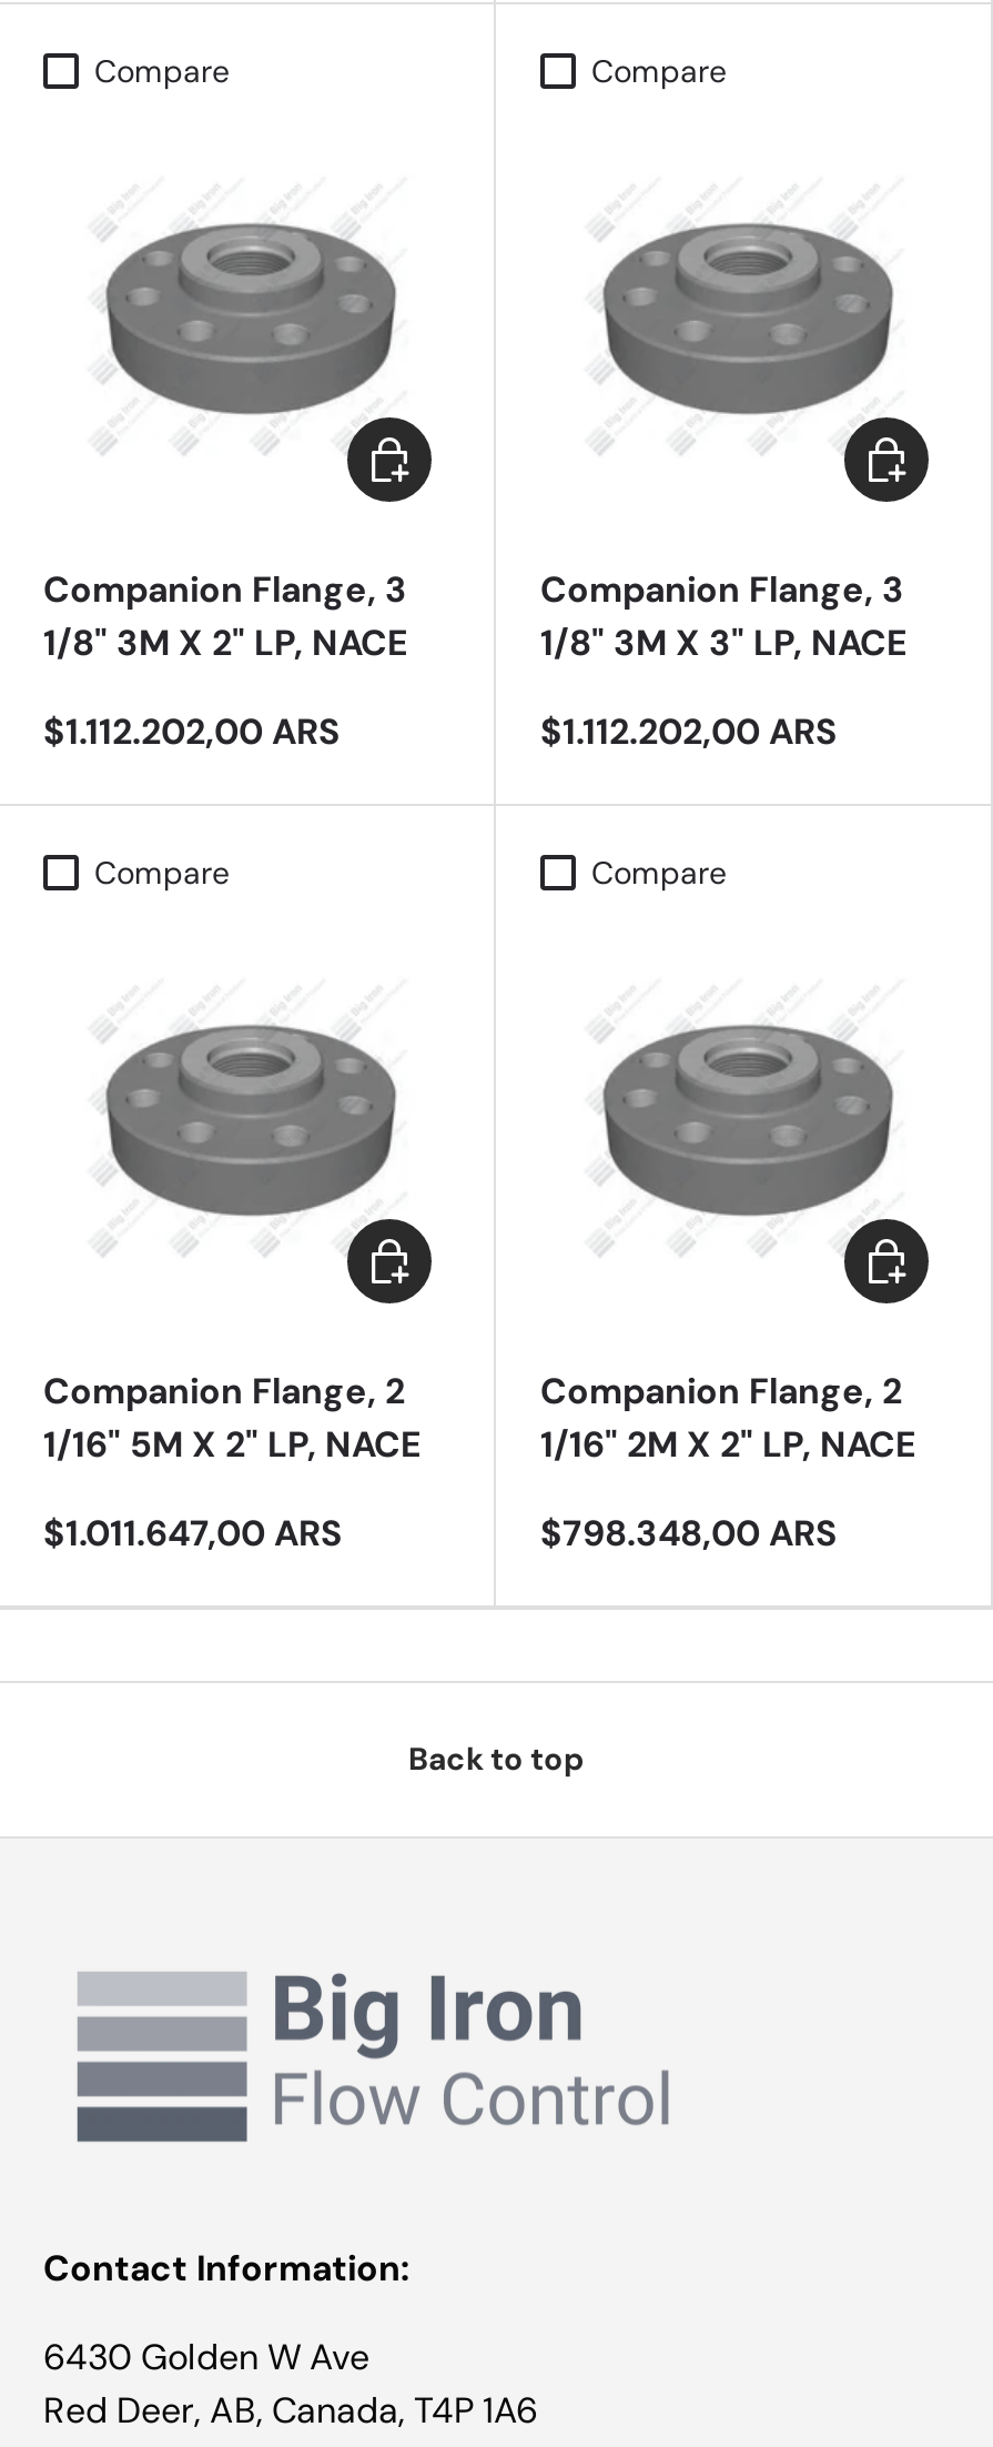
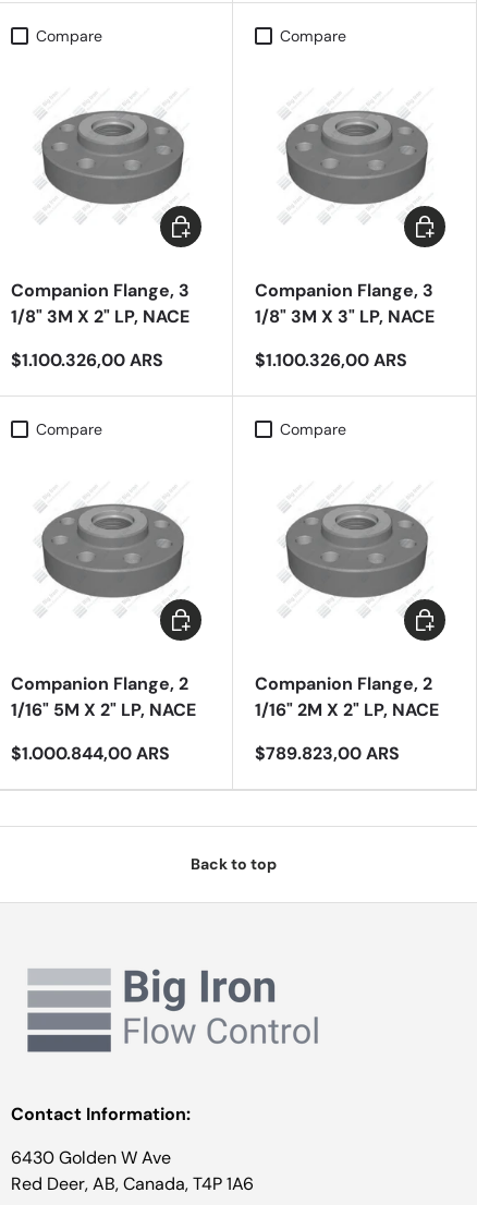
- $1.112.202,00 ARS
+ $1.100.326,00 ARS

- $1.112.202,00 ARS
+ $1.100.326,00 ARS

- $1.011.647,00 ARS
+ $1.000.844,00 ARS

- $798.348,00 ARS
+ $789.823,00 ARS
